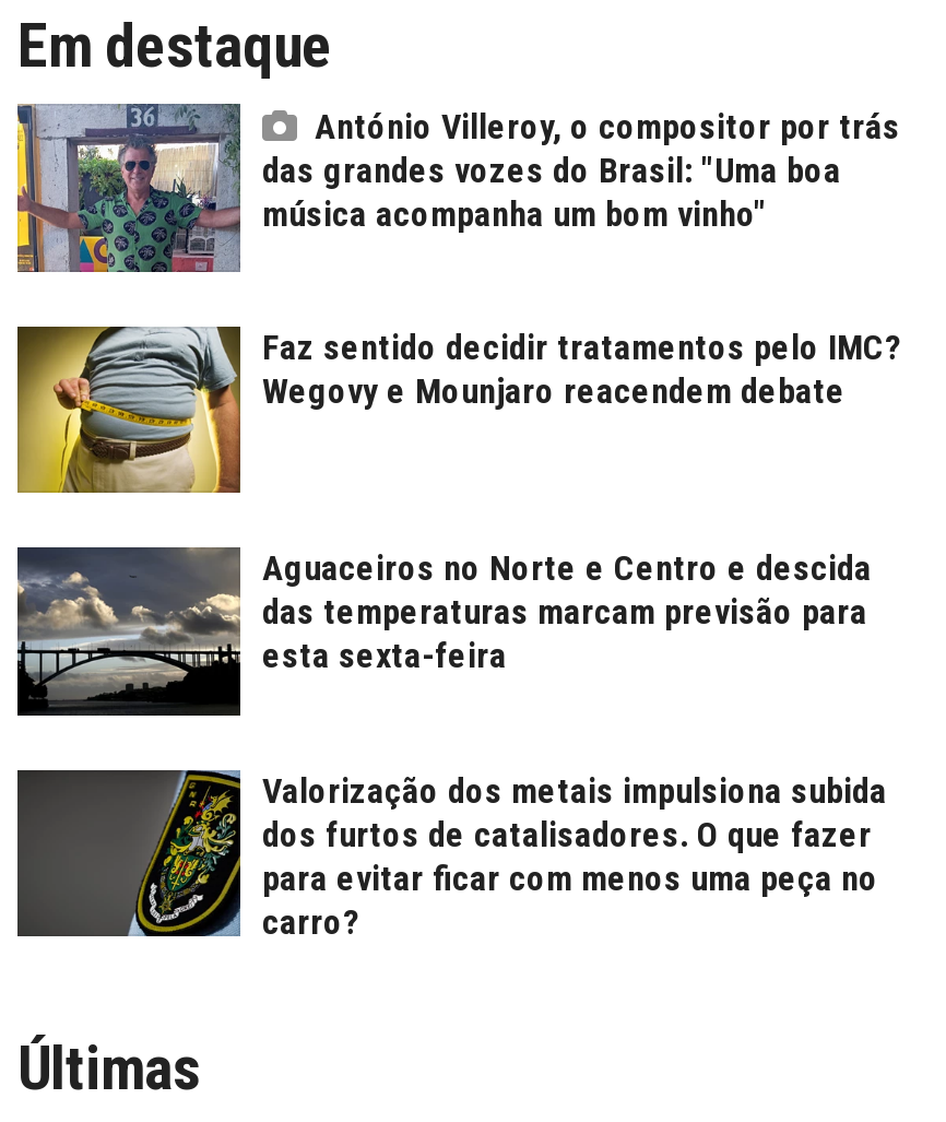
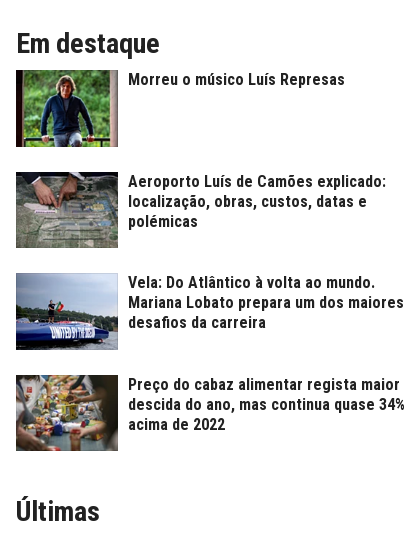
- [image]
- António Villeroy, o compositor por trás
- das grandes vozes do Brasil: "Uma boa
- música acompanha um bom vinho"
+ [image]
+ Morreu o músico Luís Represas

- [image]
- Faz sentido decidir tratamentos pelo IMC?
- Wegovy e Mounjaro reacendem debate
+ [image]
+ Aeroporto Luís de Camões explicado:
+ localização, obras, custos, datas e
+ polémicas

- [image]
- Aguaceiros no Norte e Centro e descida
- das temperaturas marcam previsão para
- esta sexta-feira
+ [image]
+ Vela: Do Atlântico à volta ao mundo.
+ Mariana Lobato prepara um dos maiores
+ desafios da carreira

- [image]
- Valorização dos metais impulsiona subida
- dos furtos de catalisadores. O que fazer
- para evitar ficar com menos uma peça no
- carro?
+ [image]
+ Preço do cabaz alimentar regista maior
+ descida do ano, mas continua quase 34%
+ acima de 2022
